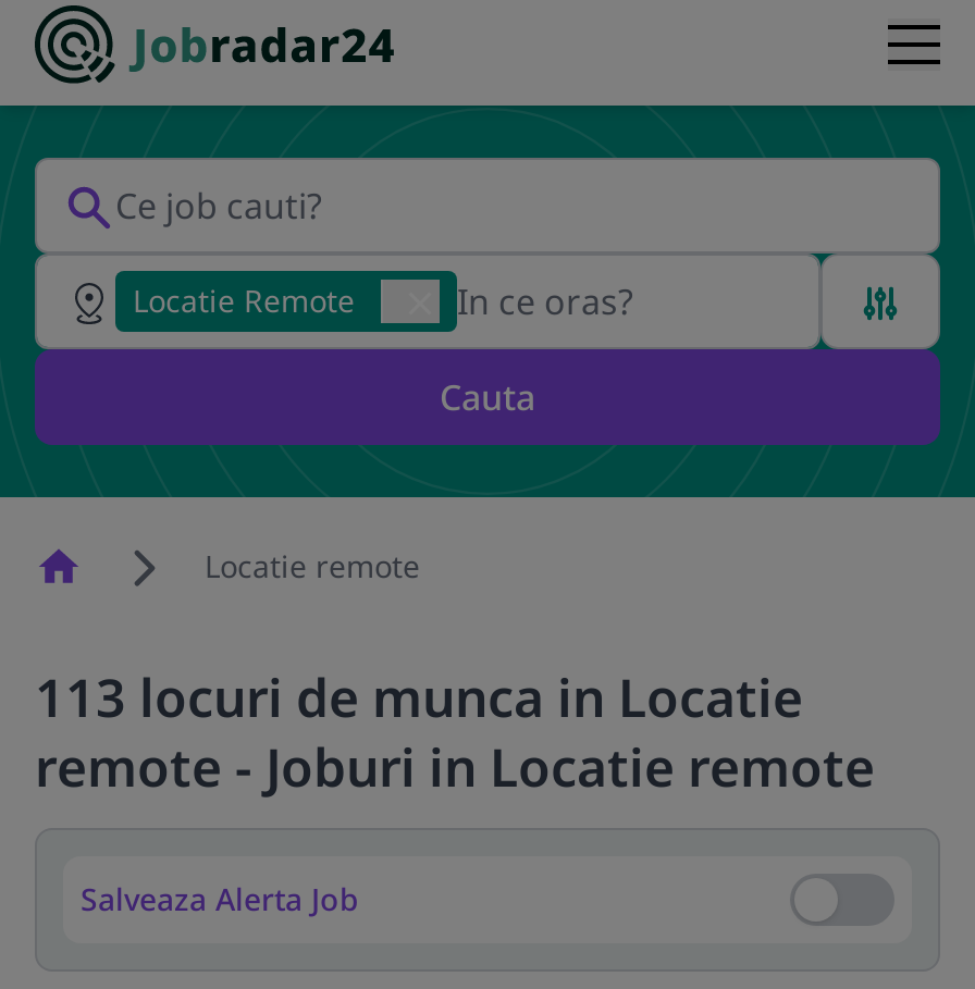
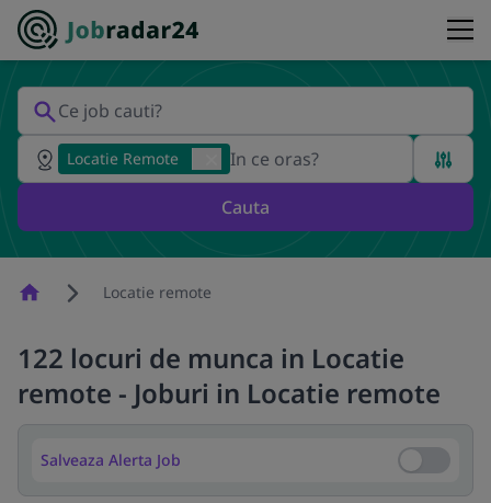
- 113 locuri de munca in Locatie
+ 122 locuri de munca in Locatie
